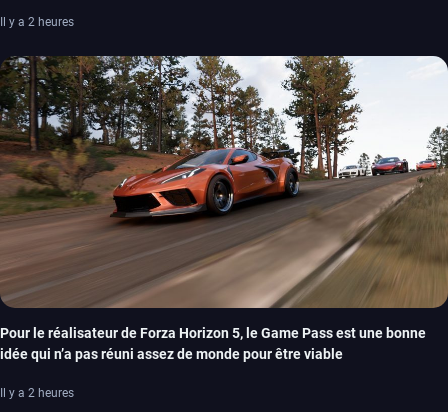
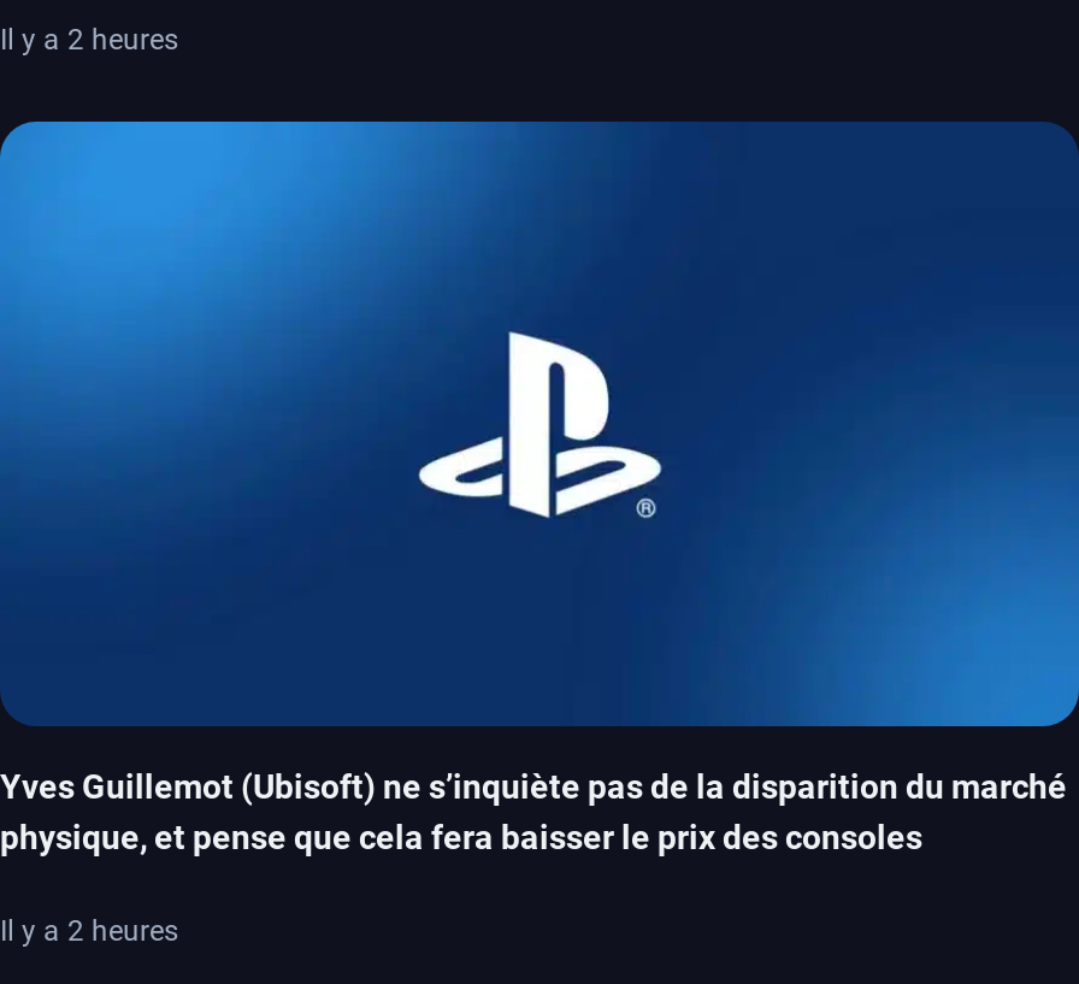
- [image]
- Pour le réalisateur de Forza Horizon 5, le Game Pass est une bonne
- idée qui n’a pas réuni assez de monde pour être viable
+ [image]
+ Yves Guillemot (Ubisoft) ne s’inquiète pas de la disparition du marché
+ physique, et pense que cela fera baisser le prix des consoles
